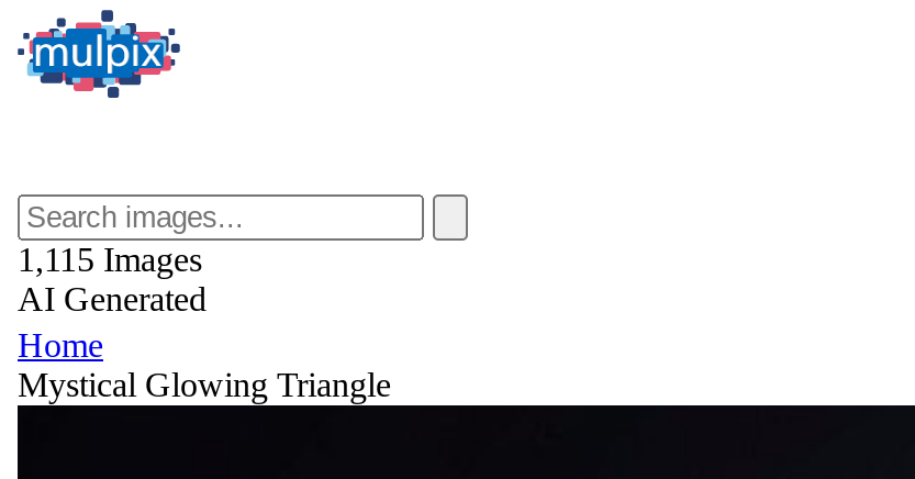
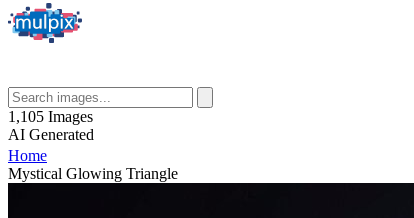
- 1,115 Images
+ 1,105 Images
